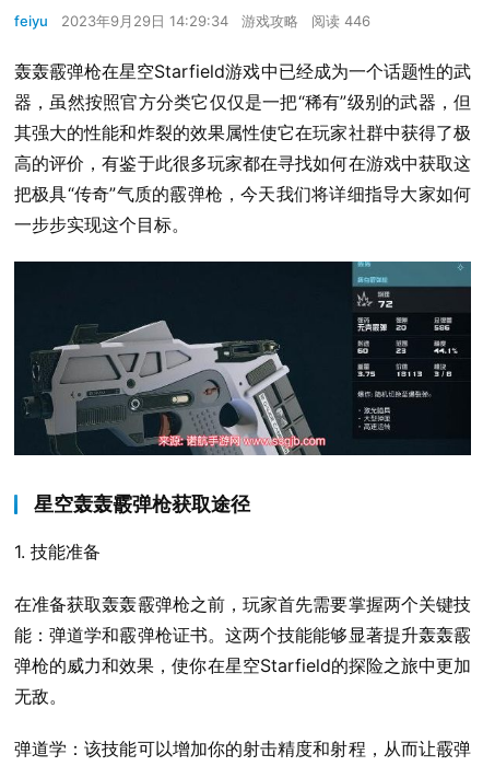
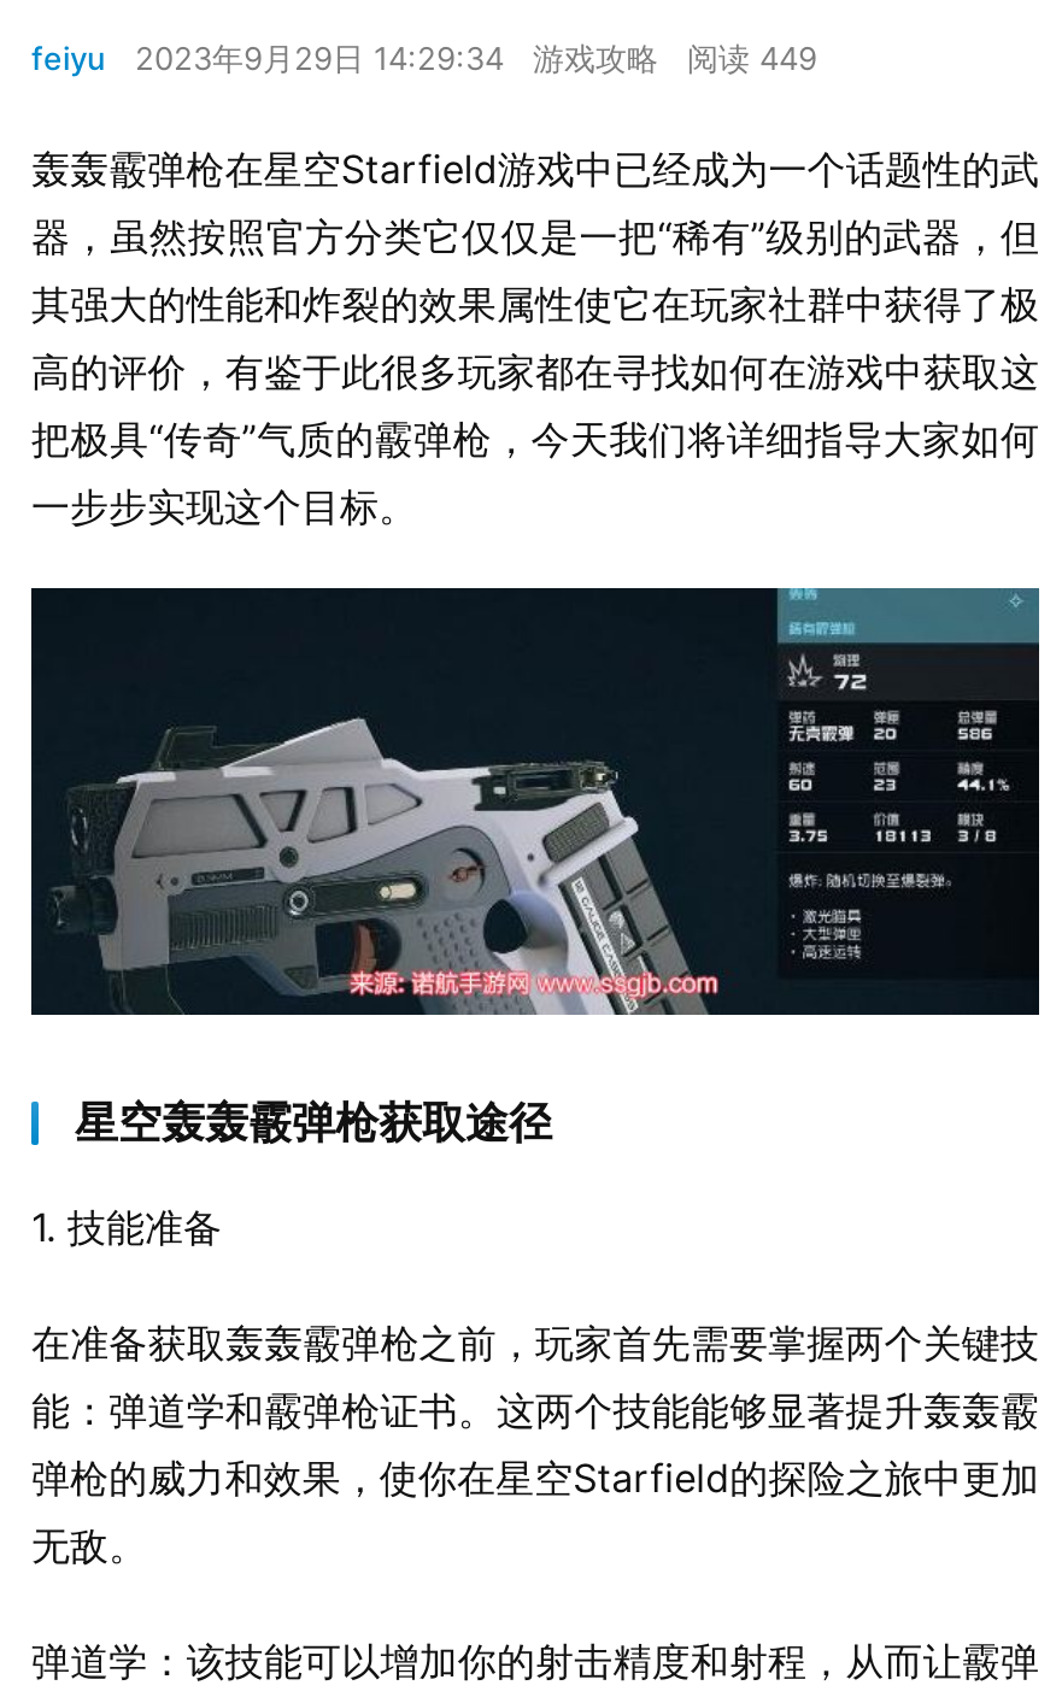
- feiyu 2023年9月29日 14:29:34 游戏攻略 阅读 446
+ feiyu 2023年9月29日 14:29:34 游戏攻略 阅读 449
